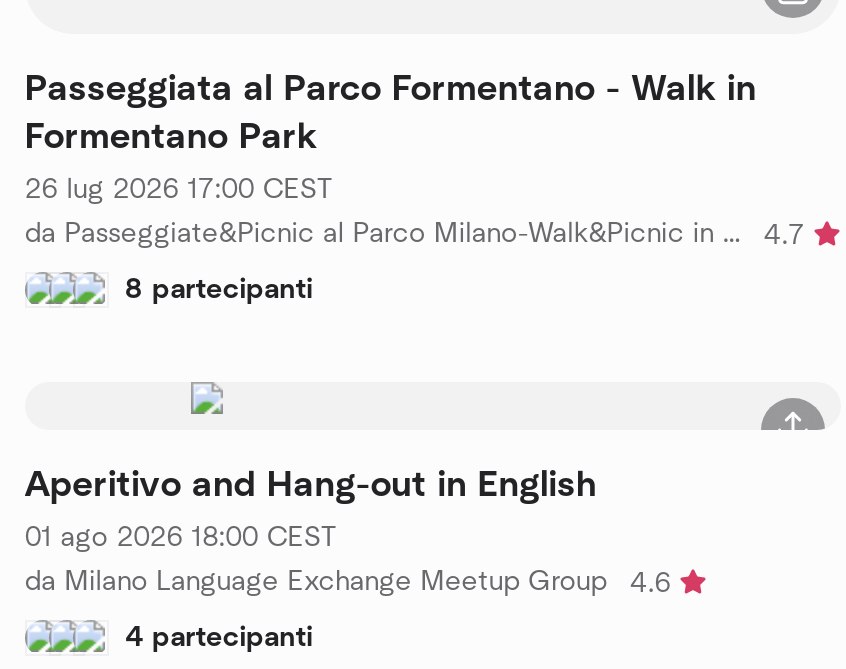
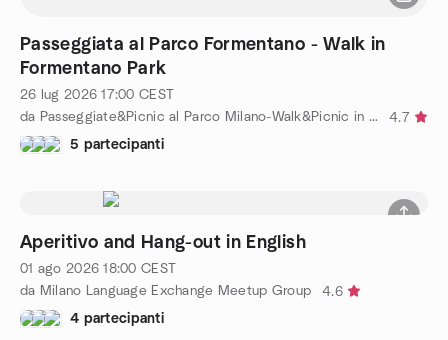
- 8 partecipanti
+ 5 partecipanti
